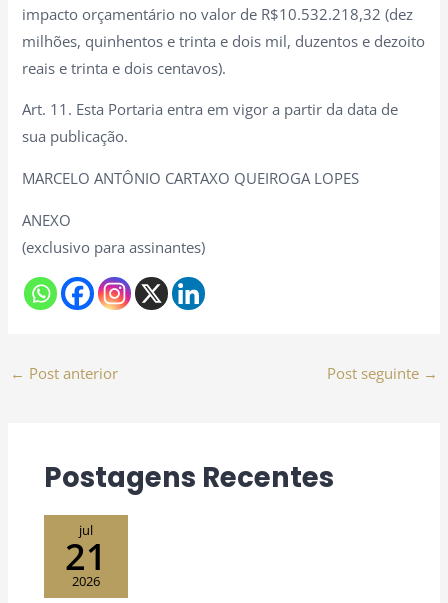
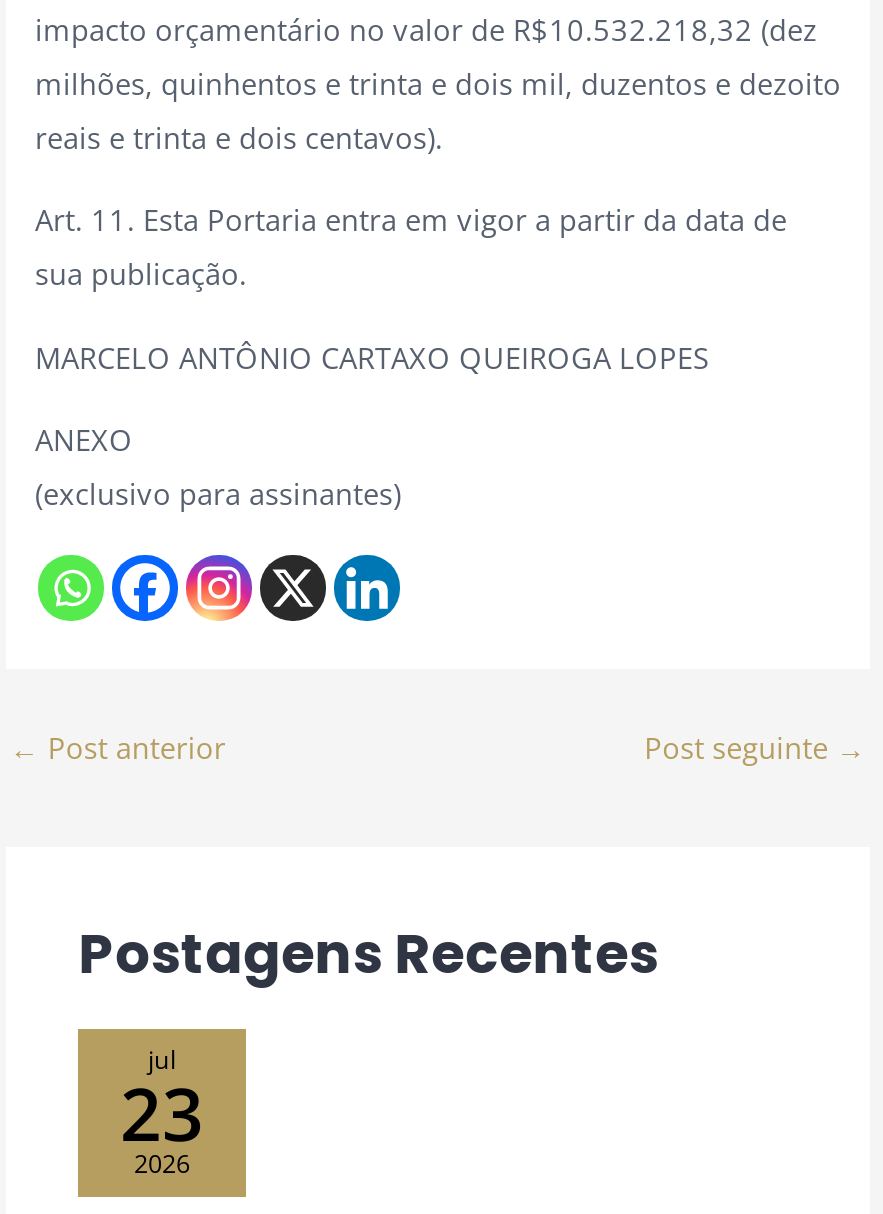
- 21
+ 23
